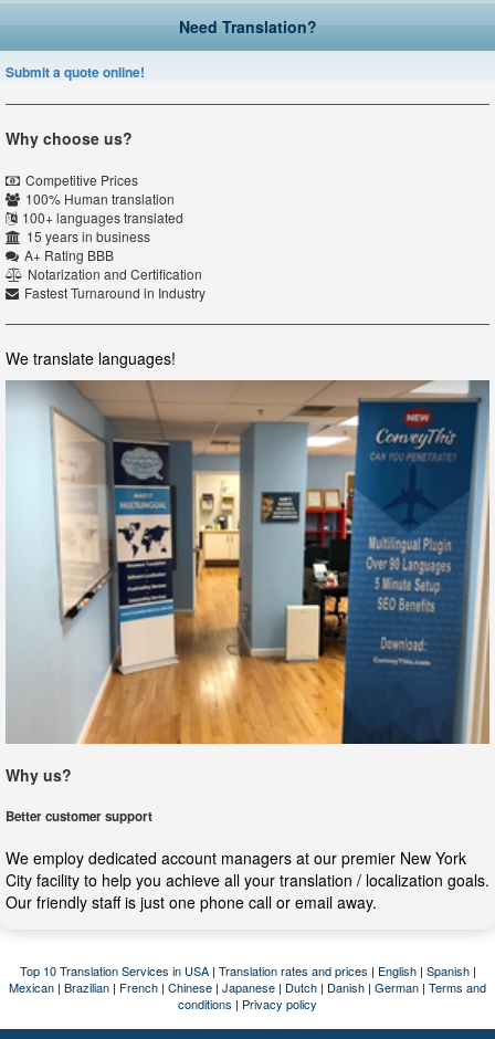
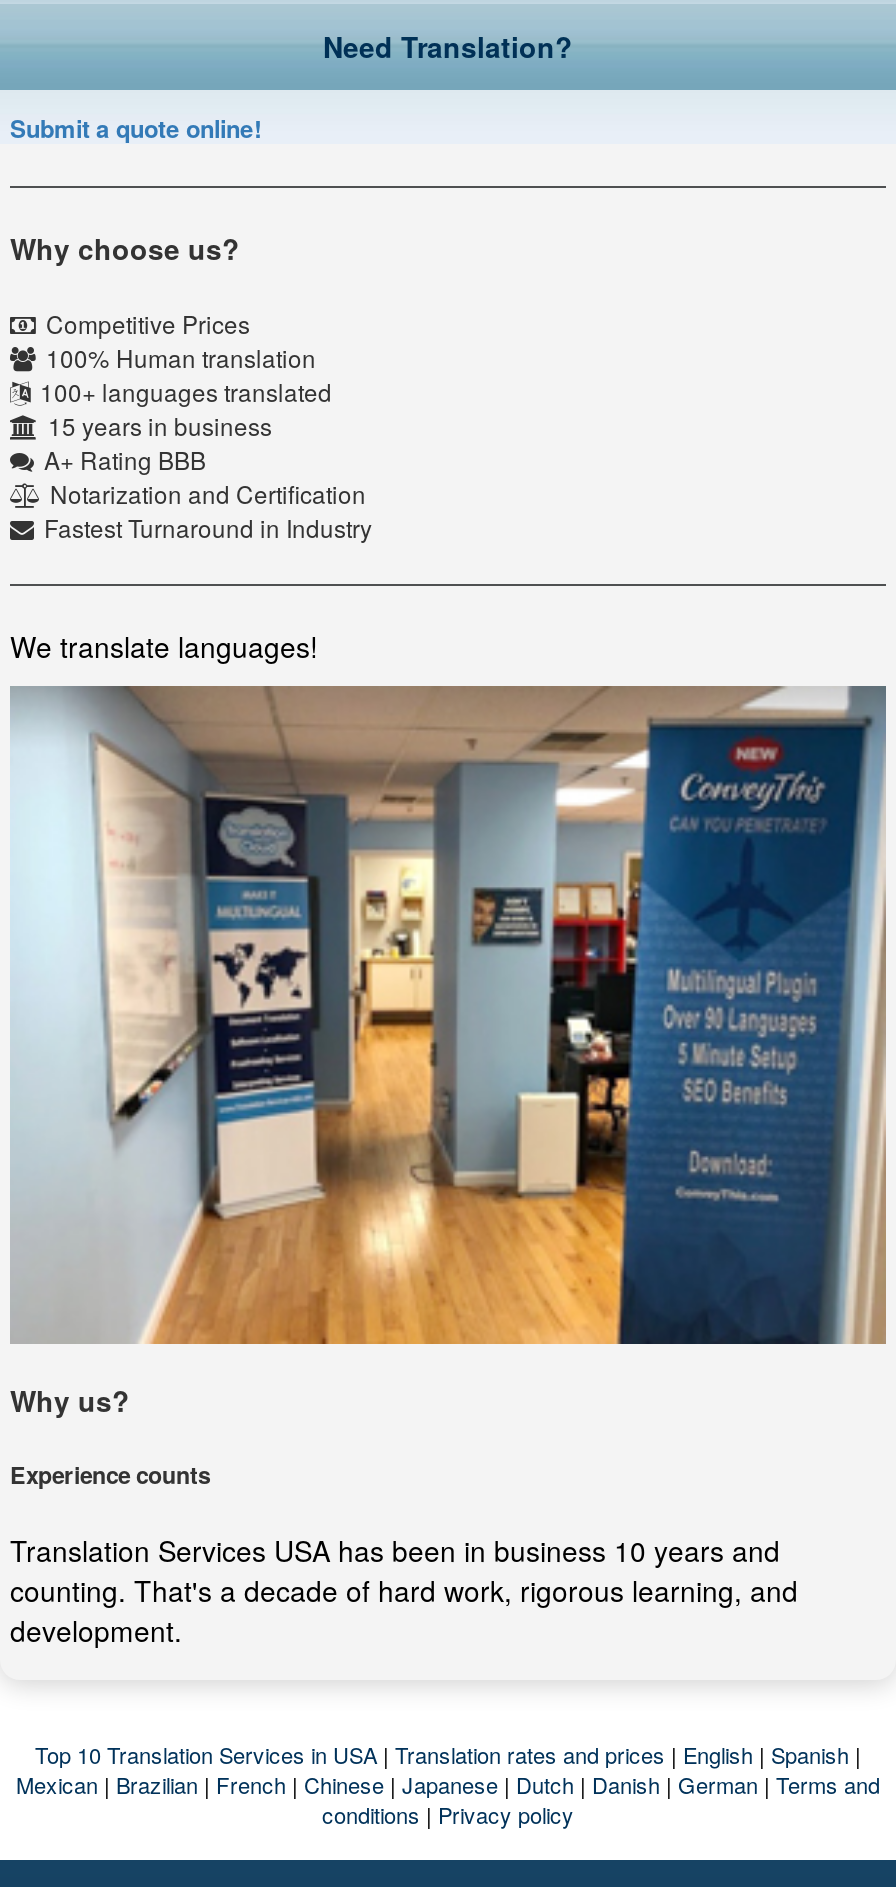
- Better customer support
+ Experience counts

- We employ dedicated account managers at our premier New York
- City facility to help you achieve all your translation / localization goals.
- Our friendly staff is just one phone call or email away.
+ Translation Services USA has been in business 10 years and
+ counting. That's a decade of hard work, rigorous learning, and
+ development.
